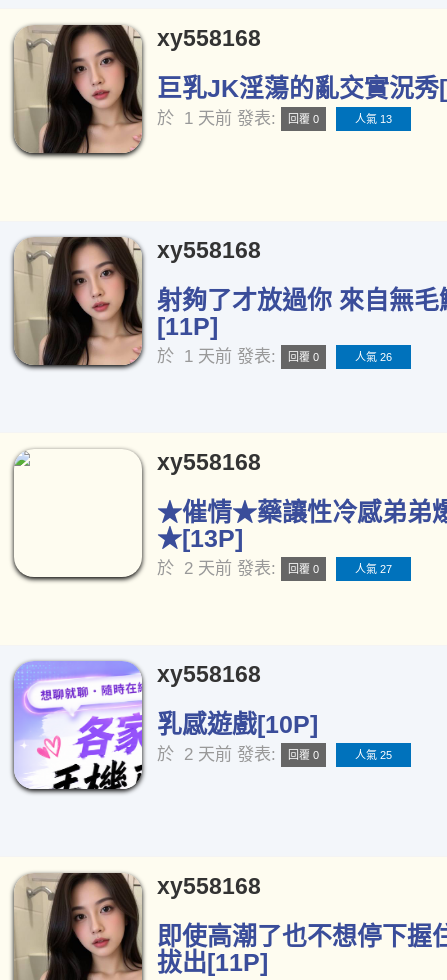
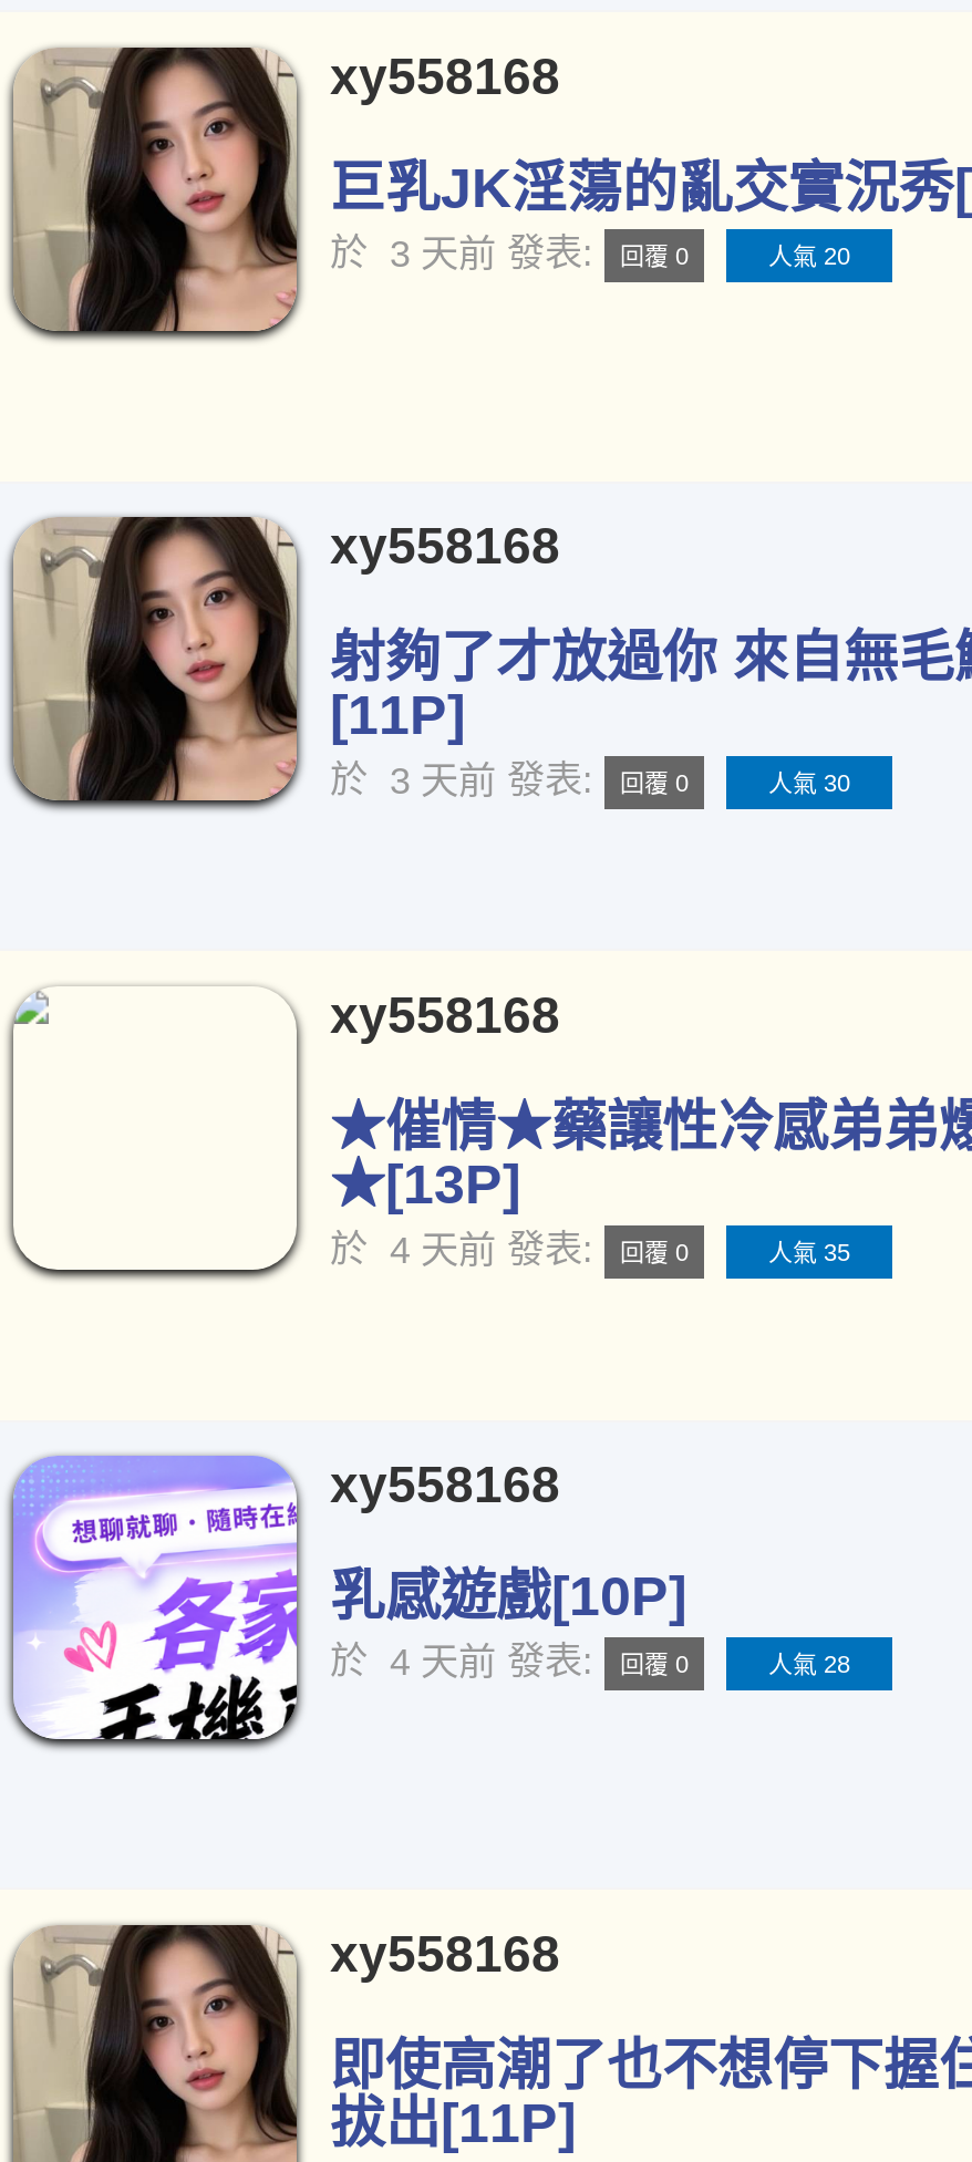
- 於1 天前發表: 回覆 0
+ 於3 天前發表: 回覆 0

- 人氣 13
+ 人氣 20

- 於1 天前發表: 回覆 0
+ 於3 天前發表: 回覆 0

- 人氣 26
+ 人氣 30

- 於2 天前發表: 回覆 0
+ 於4 天前發表: 回覆 0

- 人氣 27
+ 人氣 35

- 於2 天前發表: 回覆 0
+ 於4 天前發表: 回覆 0

- 人氣 25
+ 人氣 28
